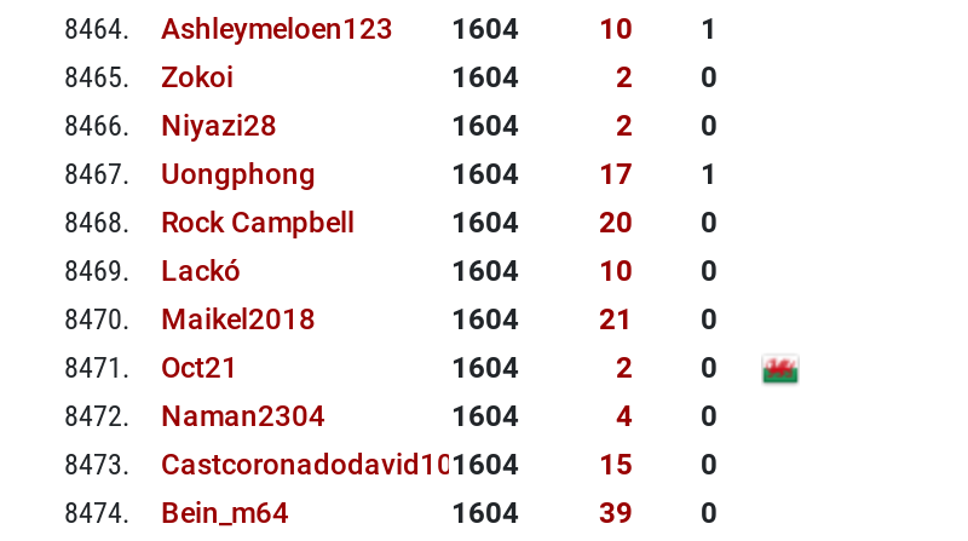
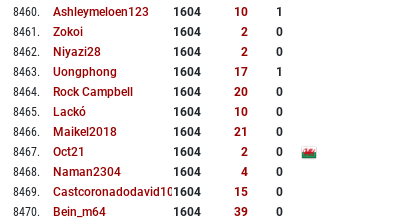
- 8464. Ashleymeloen123 1604
+ 8460. Ashleymeloen123 1604

- 8465. Zokoi
+ 8461. Zokoi

- 8466. Niyazi28
+ 8462. Niyazi28

- 8467. Uongphong
+ 8463. Uongphong

- 8468. Rock Campbell
+ 8464. Rock Campbell

- 8469. Lackó
+ 8465. Lackó

- 8470. Maikel2018
+ 8466. Maikel2018

- 8471. Oct21
+ 8467. Oct21

- 8472. Naman2304
+ 8468. Naman2304

- 8473. Castcoronadodavid101604
+ 8469. Castcoronadodavid101604

- 8474. Bein_m64
+ 8470. Bein_m64
